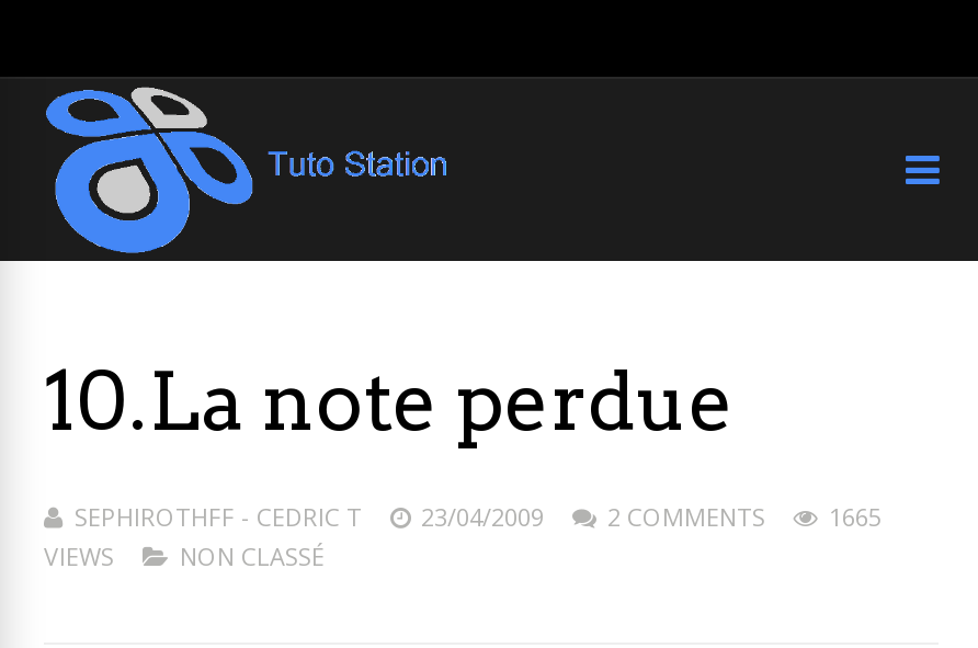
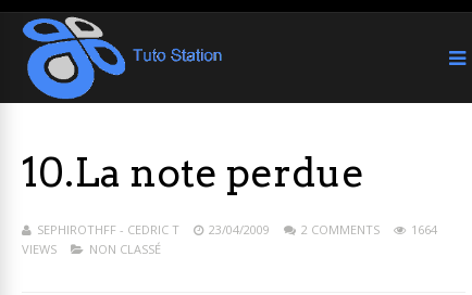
- SEPHIROTHFF - CEDRIC T 23/04/2009 2 COMMENTS 1665
+ SEPHIROTHFF - CEDRIC T 23/04/2009 2 COMMENTS 1664
